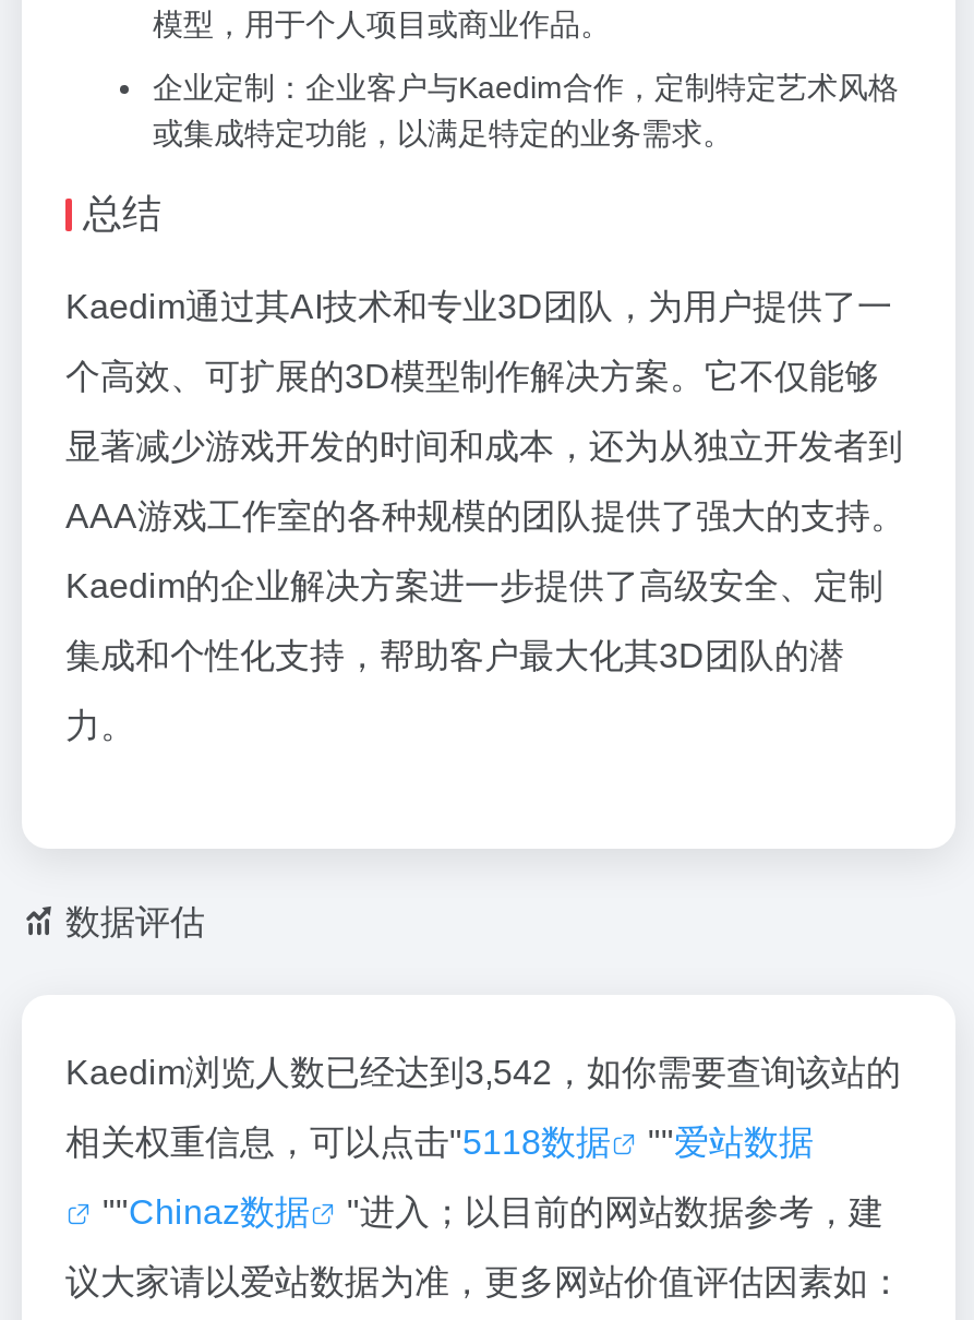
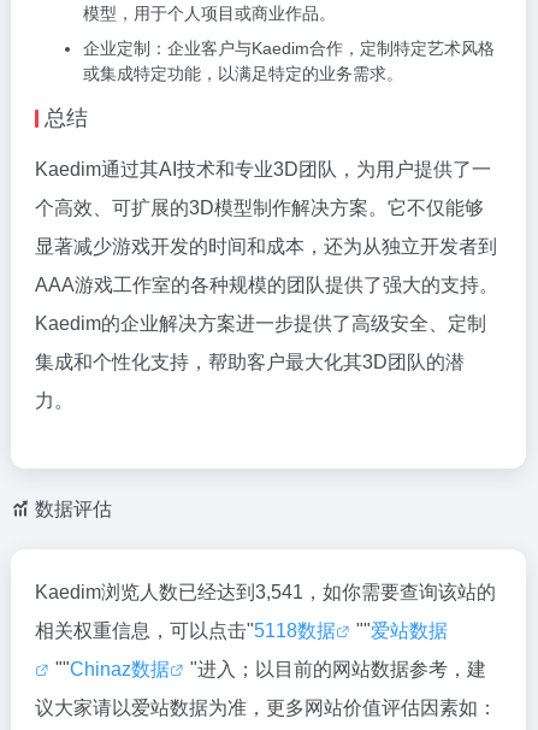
- Kaedim浏览人数已经达到3,542，如你需要查询该站的
+ Kaedim浏览人数已经达到3,541，如你需要查询该站的
